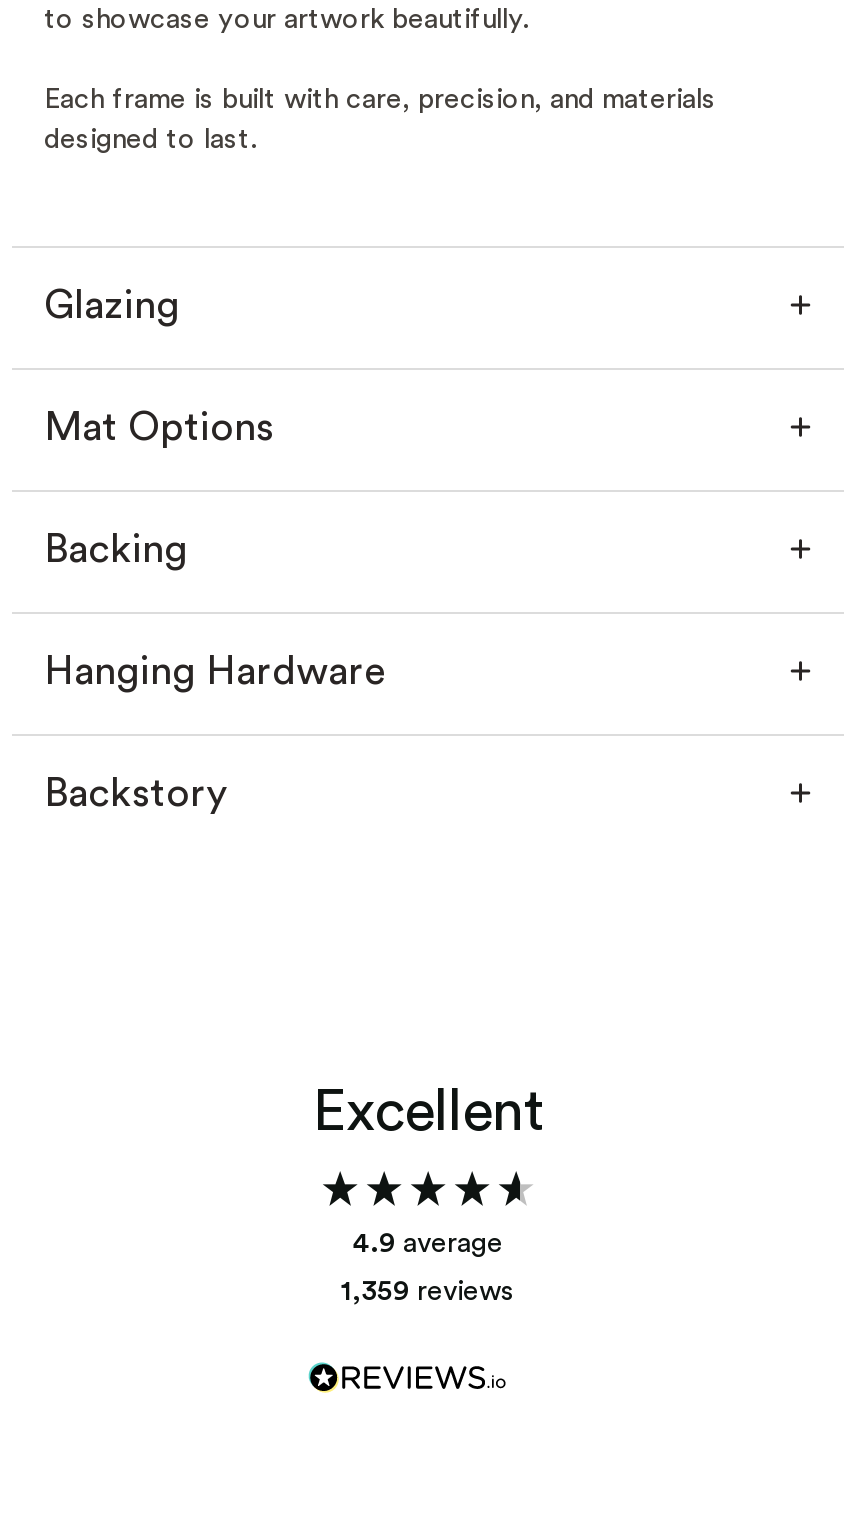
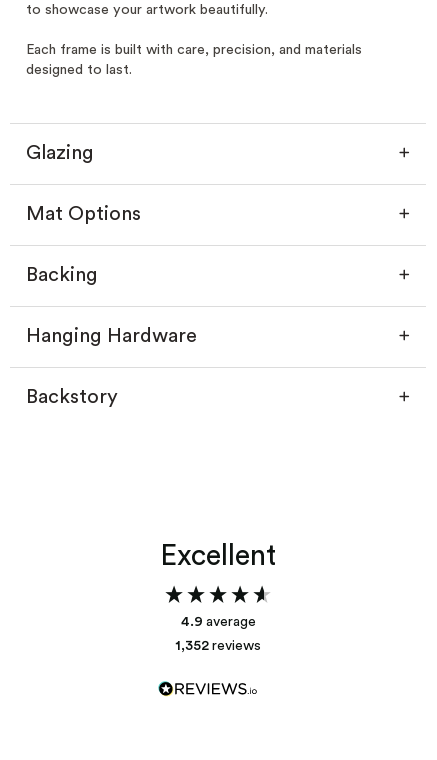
- 1,359 reviews
+ 1,352 reviews
